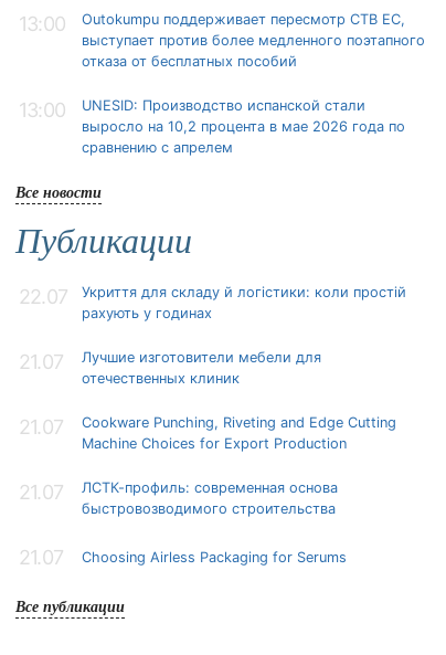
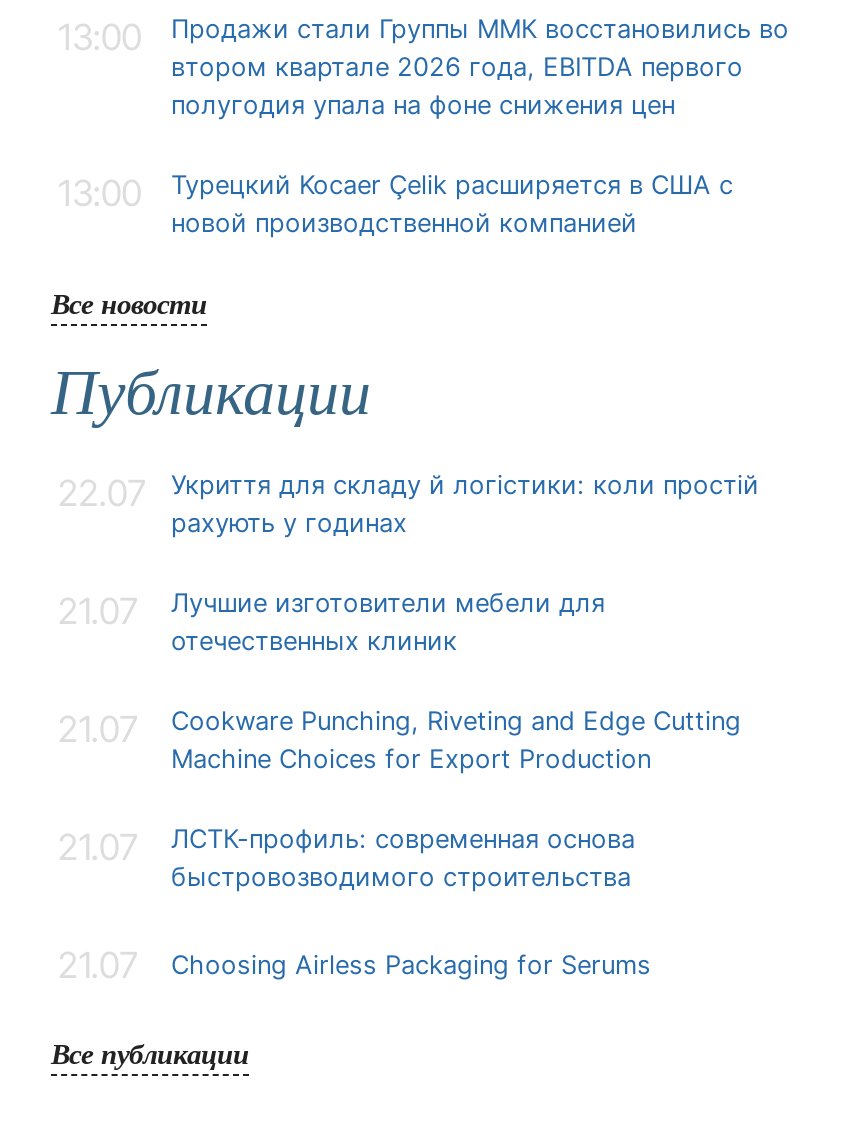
- Outokumpu поддерживает пересмотр СТВ ЕС,
- выступает против более медленного поэтапного
- отказа от бесплатных пособий
+ Продажи стали Группы ММК восстановились во
+ втором квартале 2026 года, EBITDA первого
+ полугодия упала на фоне снижения цен

- UNESID: Производство испанской стали
- выросло на 10,2 процента в мае 2026 года по
- сравнению с апрелем
+ Турецкий Kocaer Çelik расширяется в США с
+ новой производственной компанией
